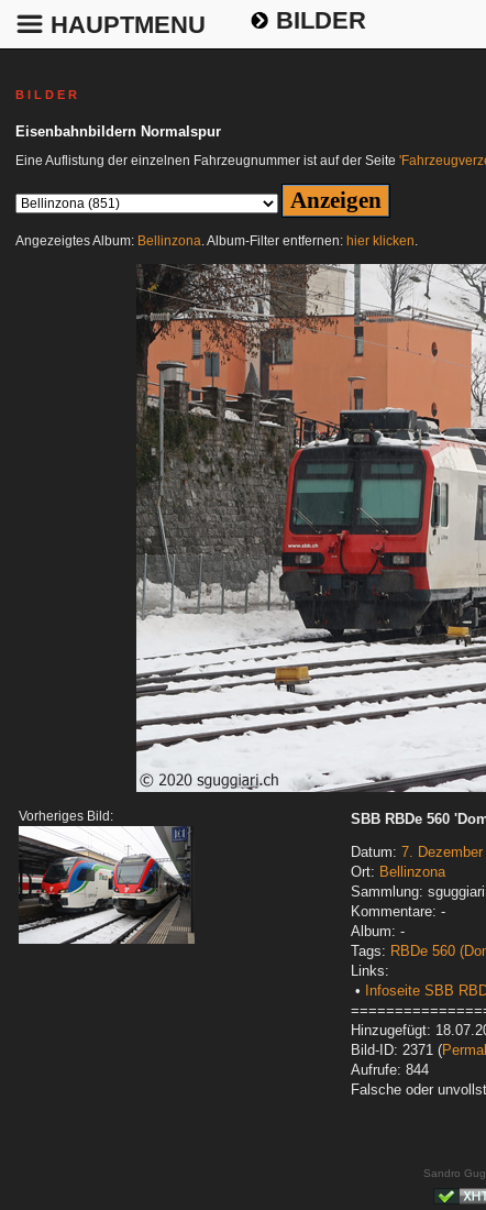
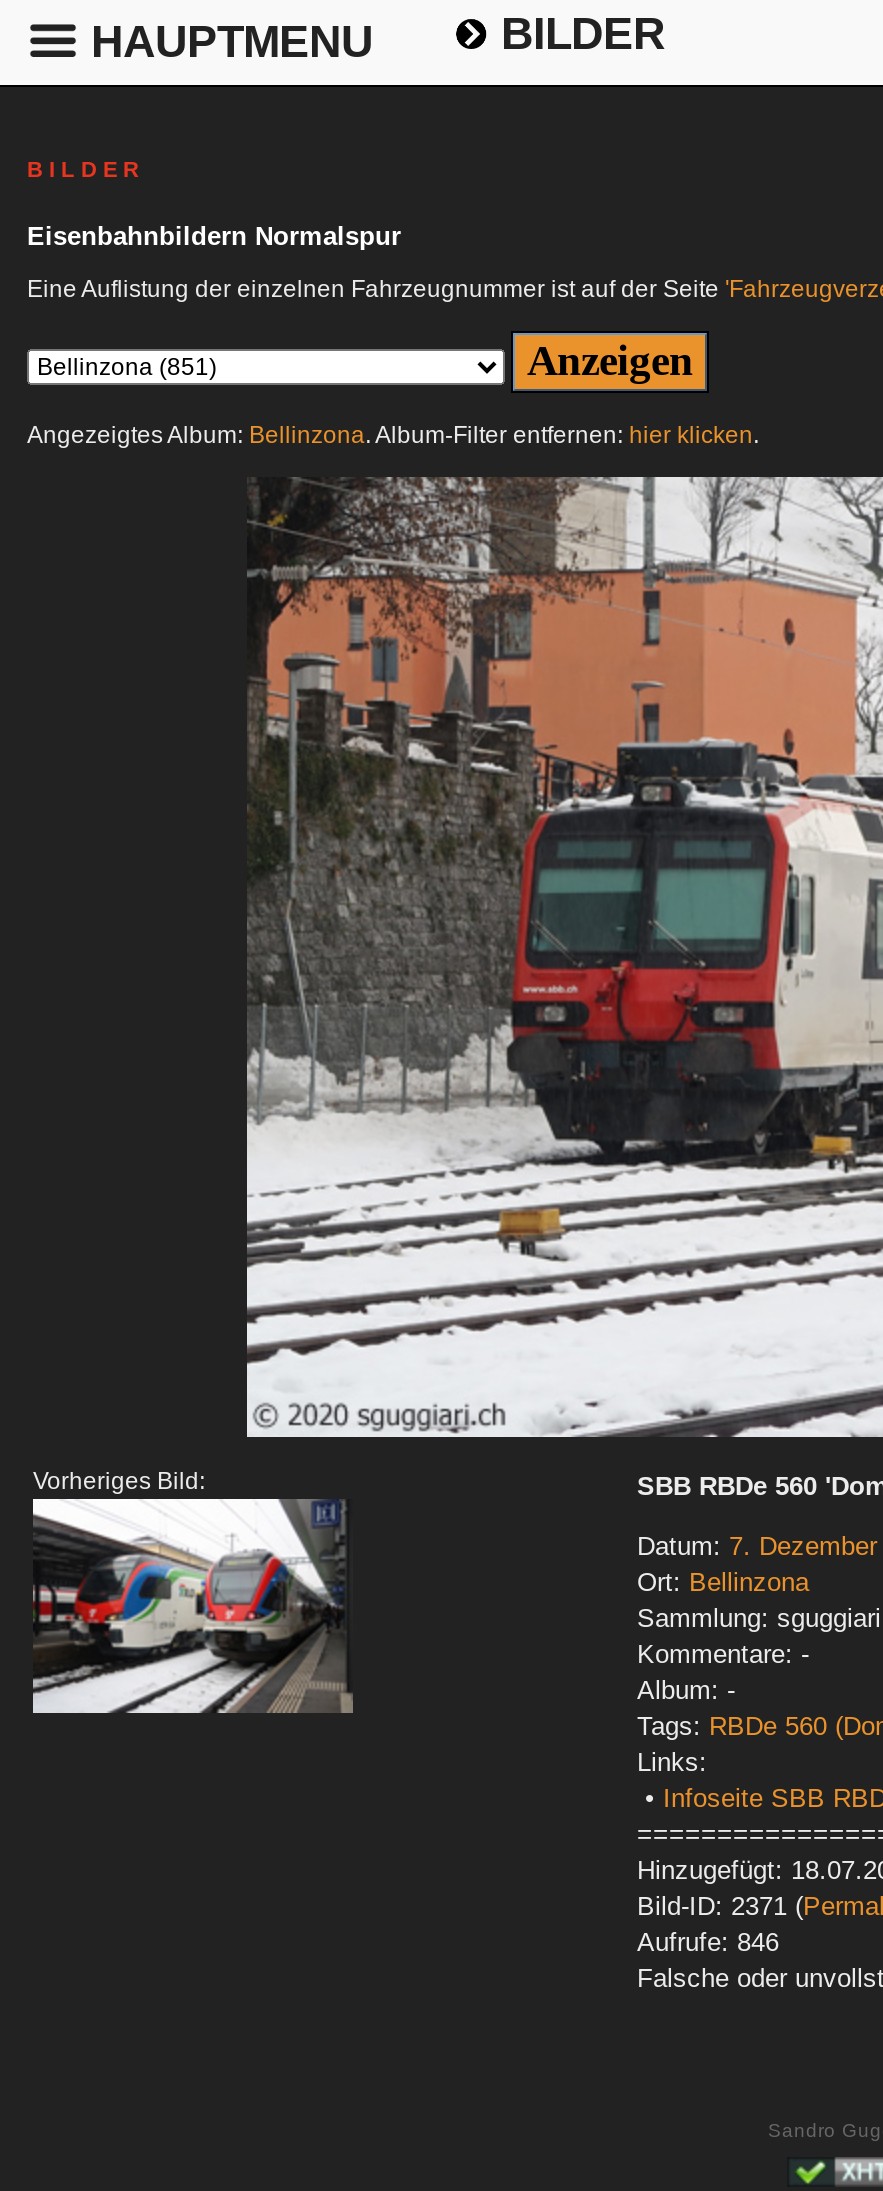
- Aufrufe: 844
+ Aufrufe: 846
